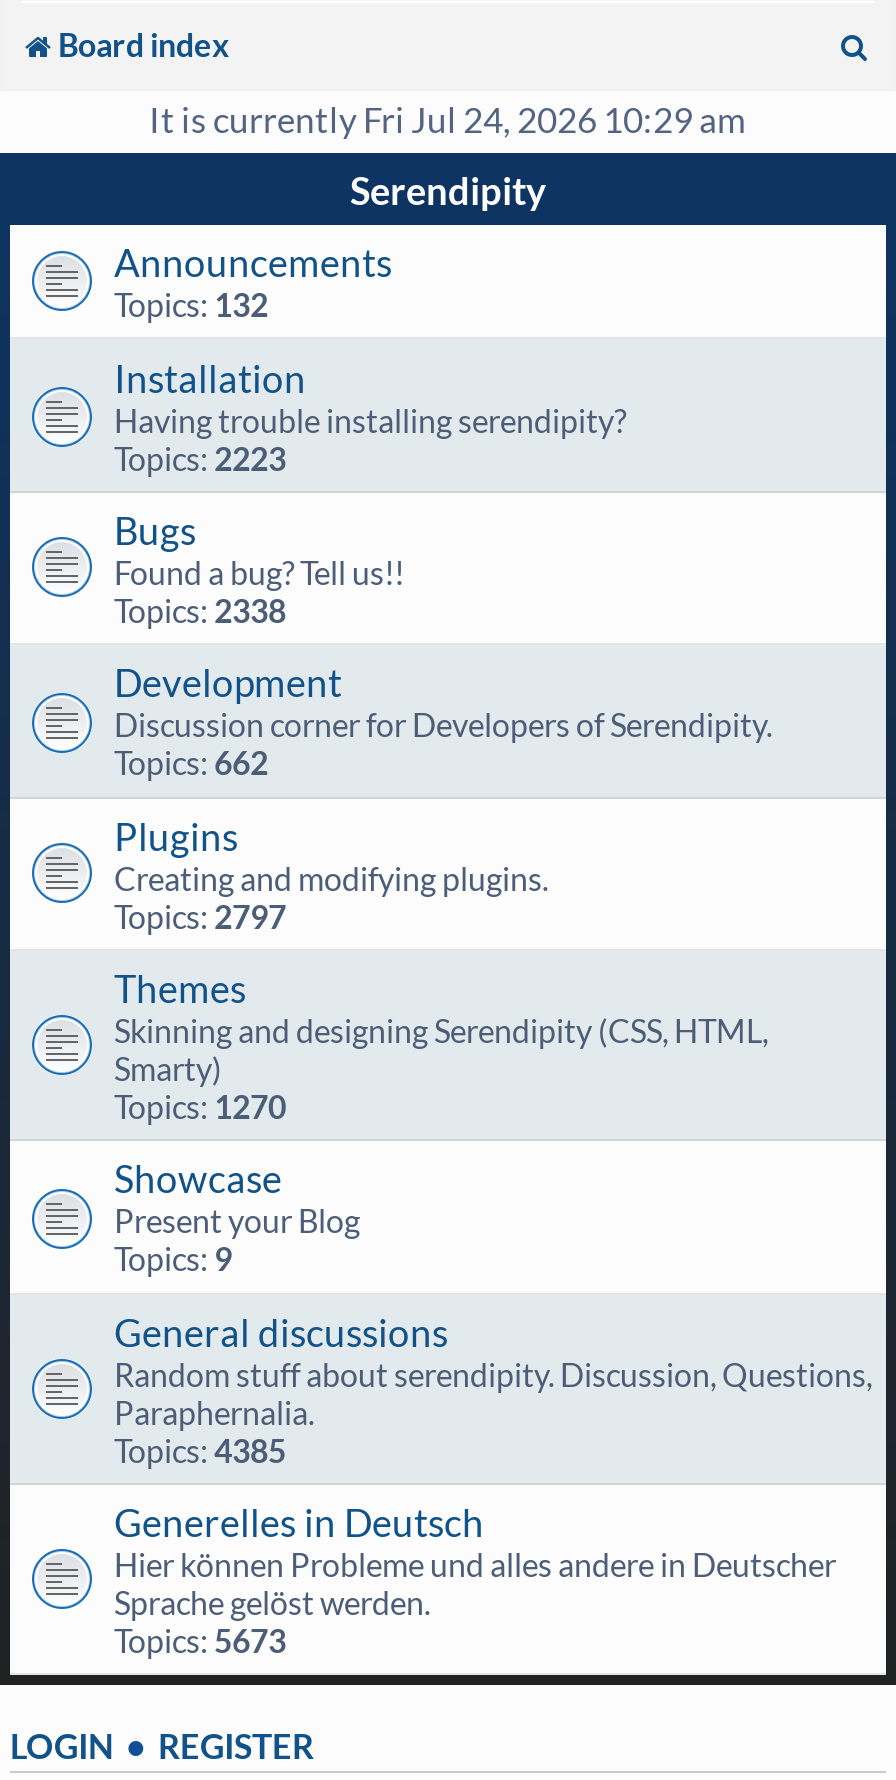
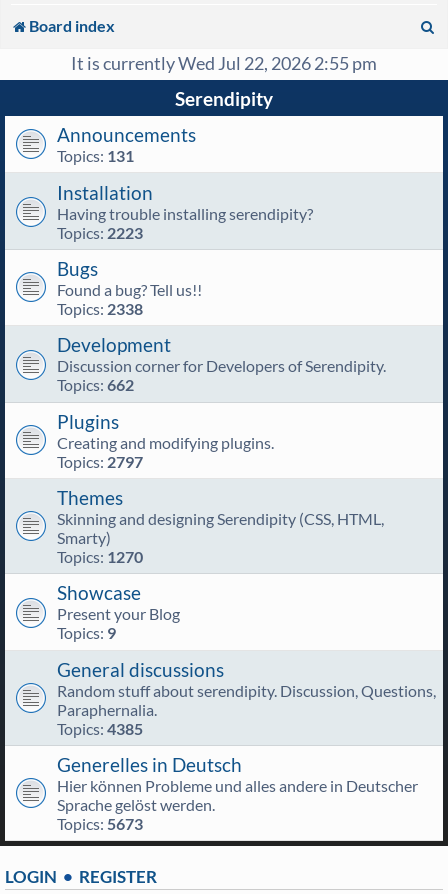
- It is currently Fri Jul 24, 2026 10:29 am
+ It is currently Wed Jul 22, 2026 2:55 pm

- Topics: 132
+ Topics: 131
